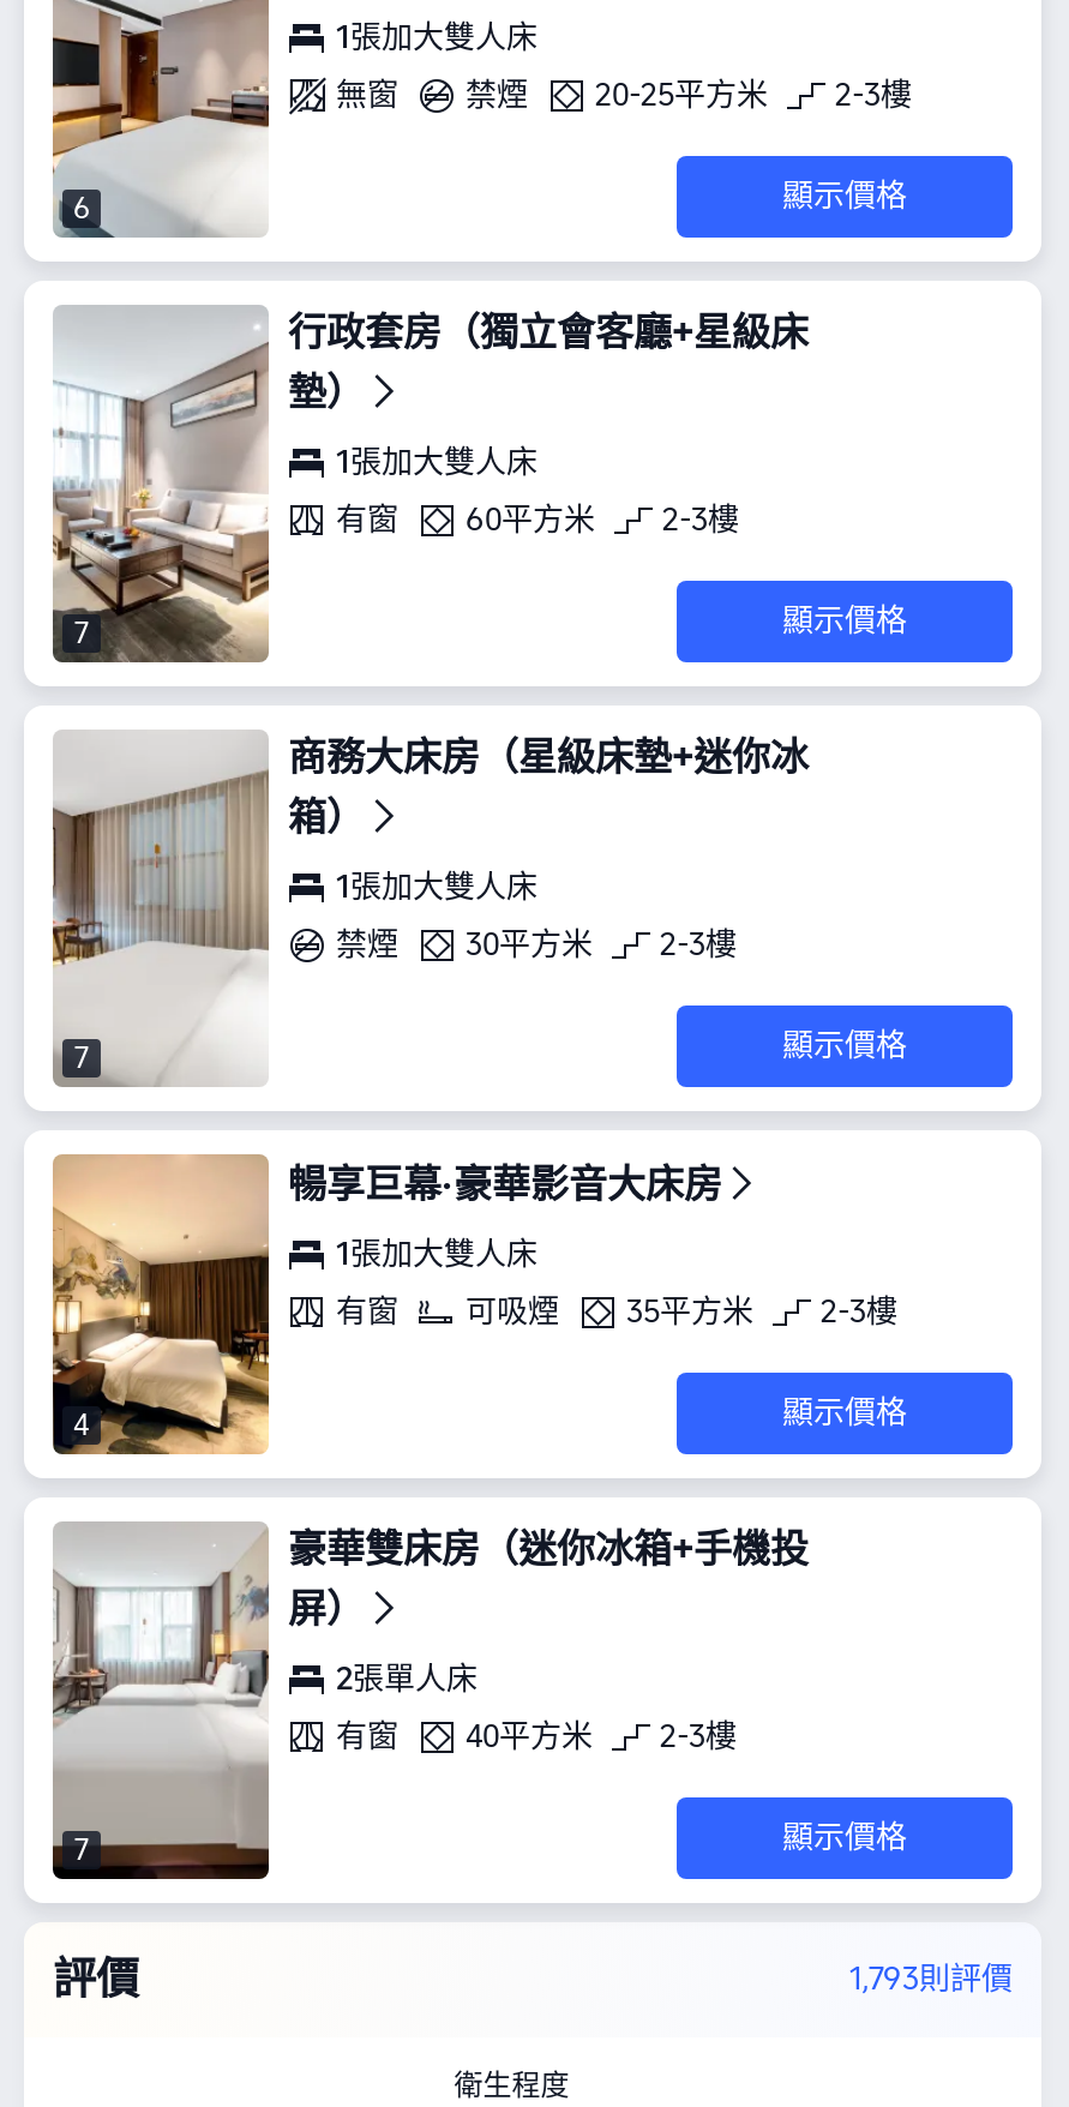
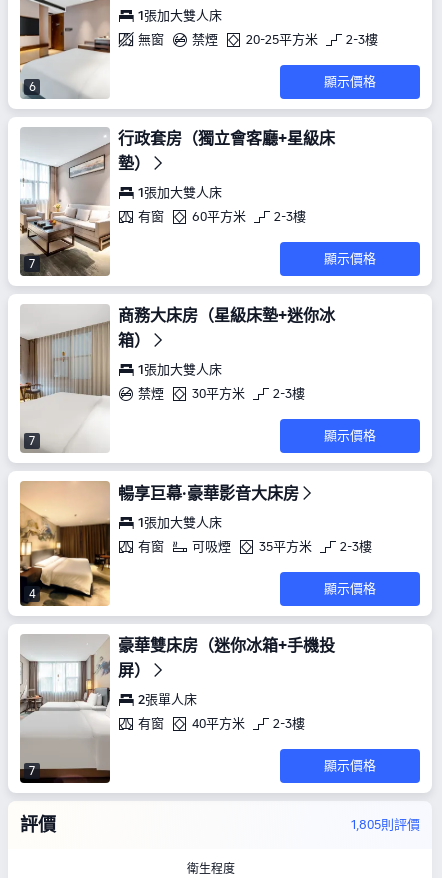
- 1,793則評價
+ 1,805則評價
